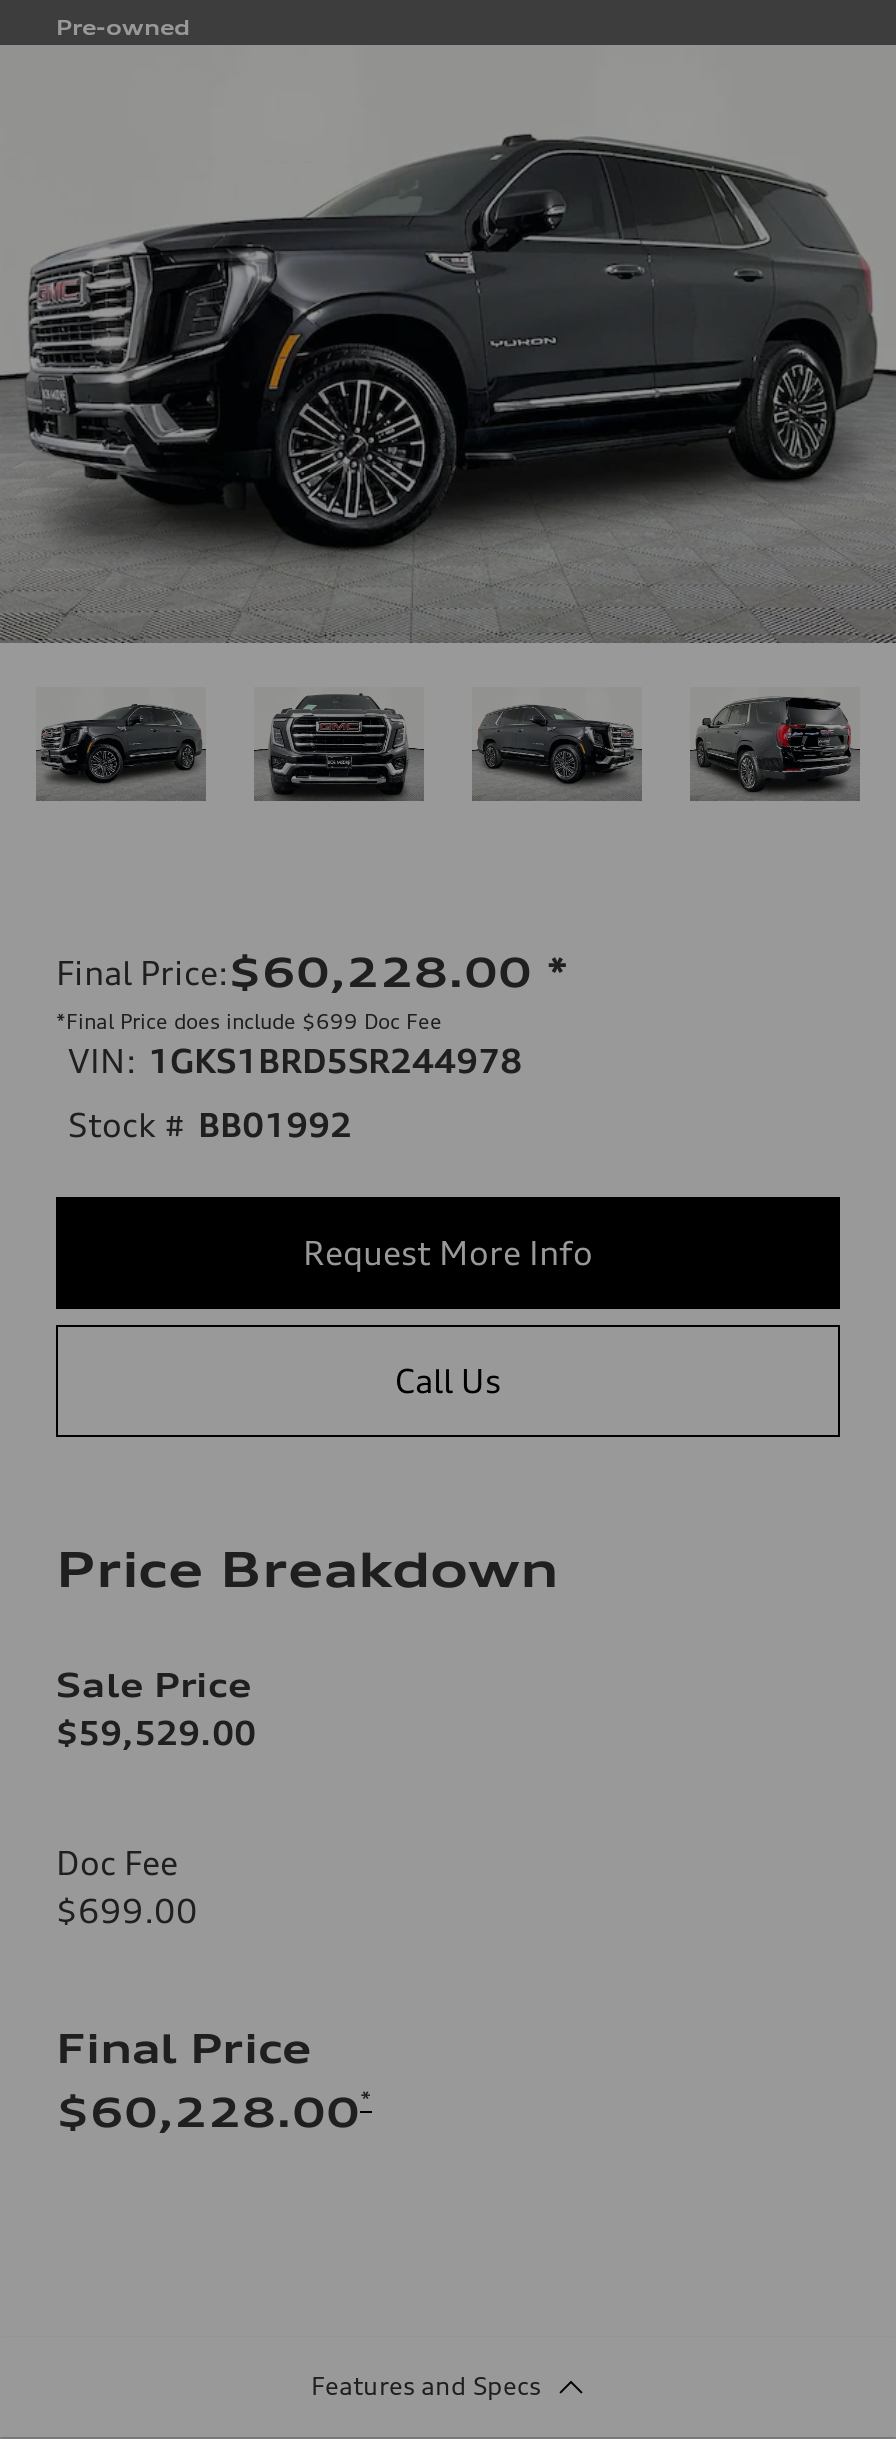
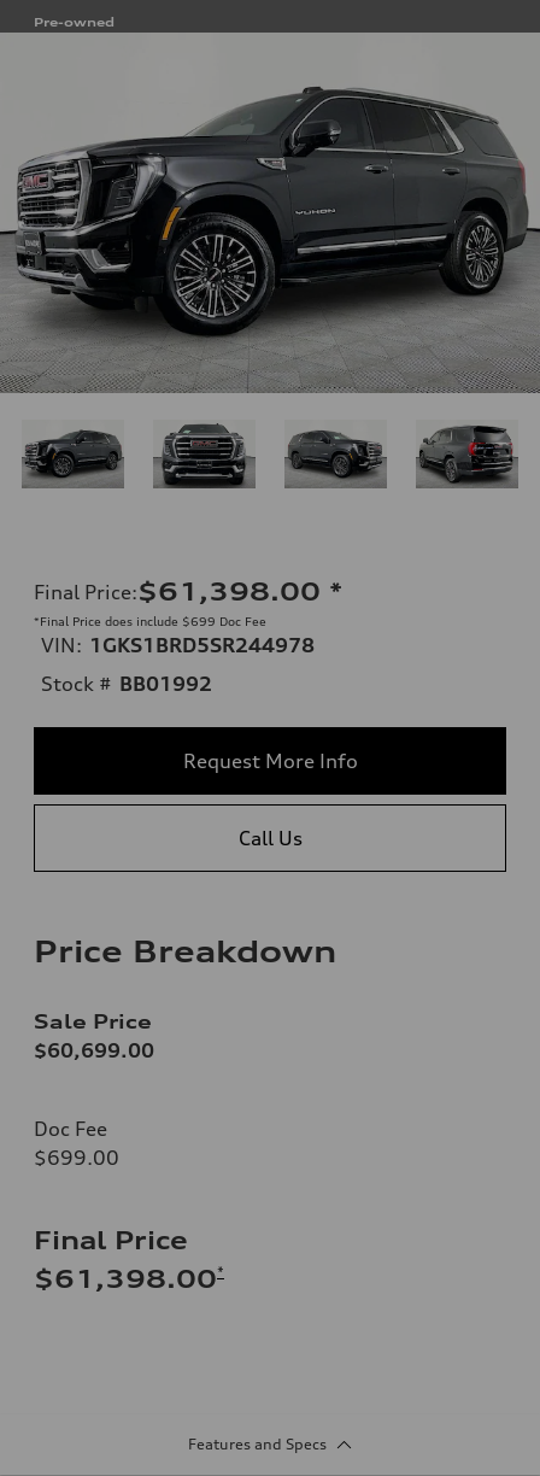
- Final Price:$60,228.00 *
+ Final Price:$61,398.00 *

- $59,529.00
+ $60,699.00

- $60,228.00*
+ $61,398.00*
